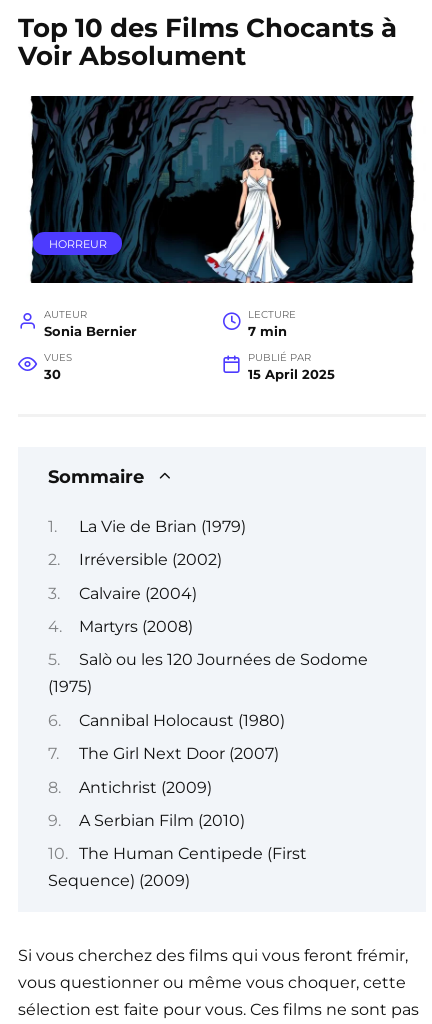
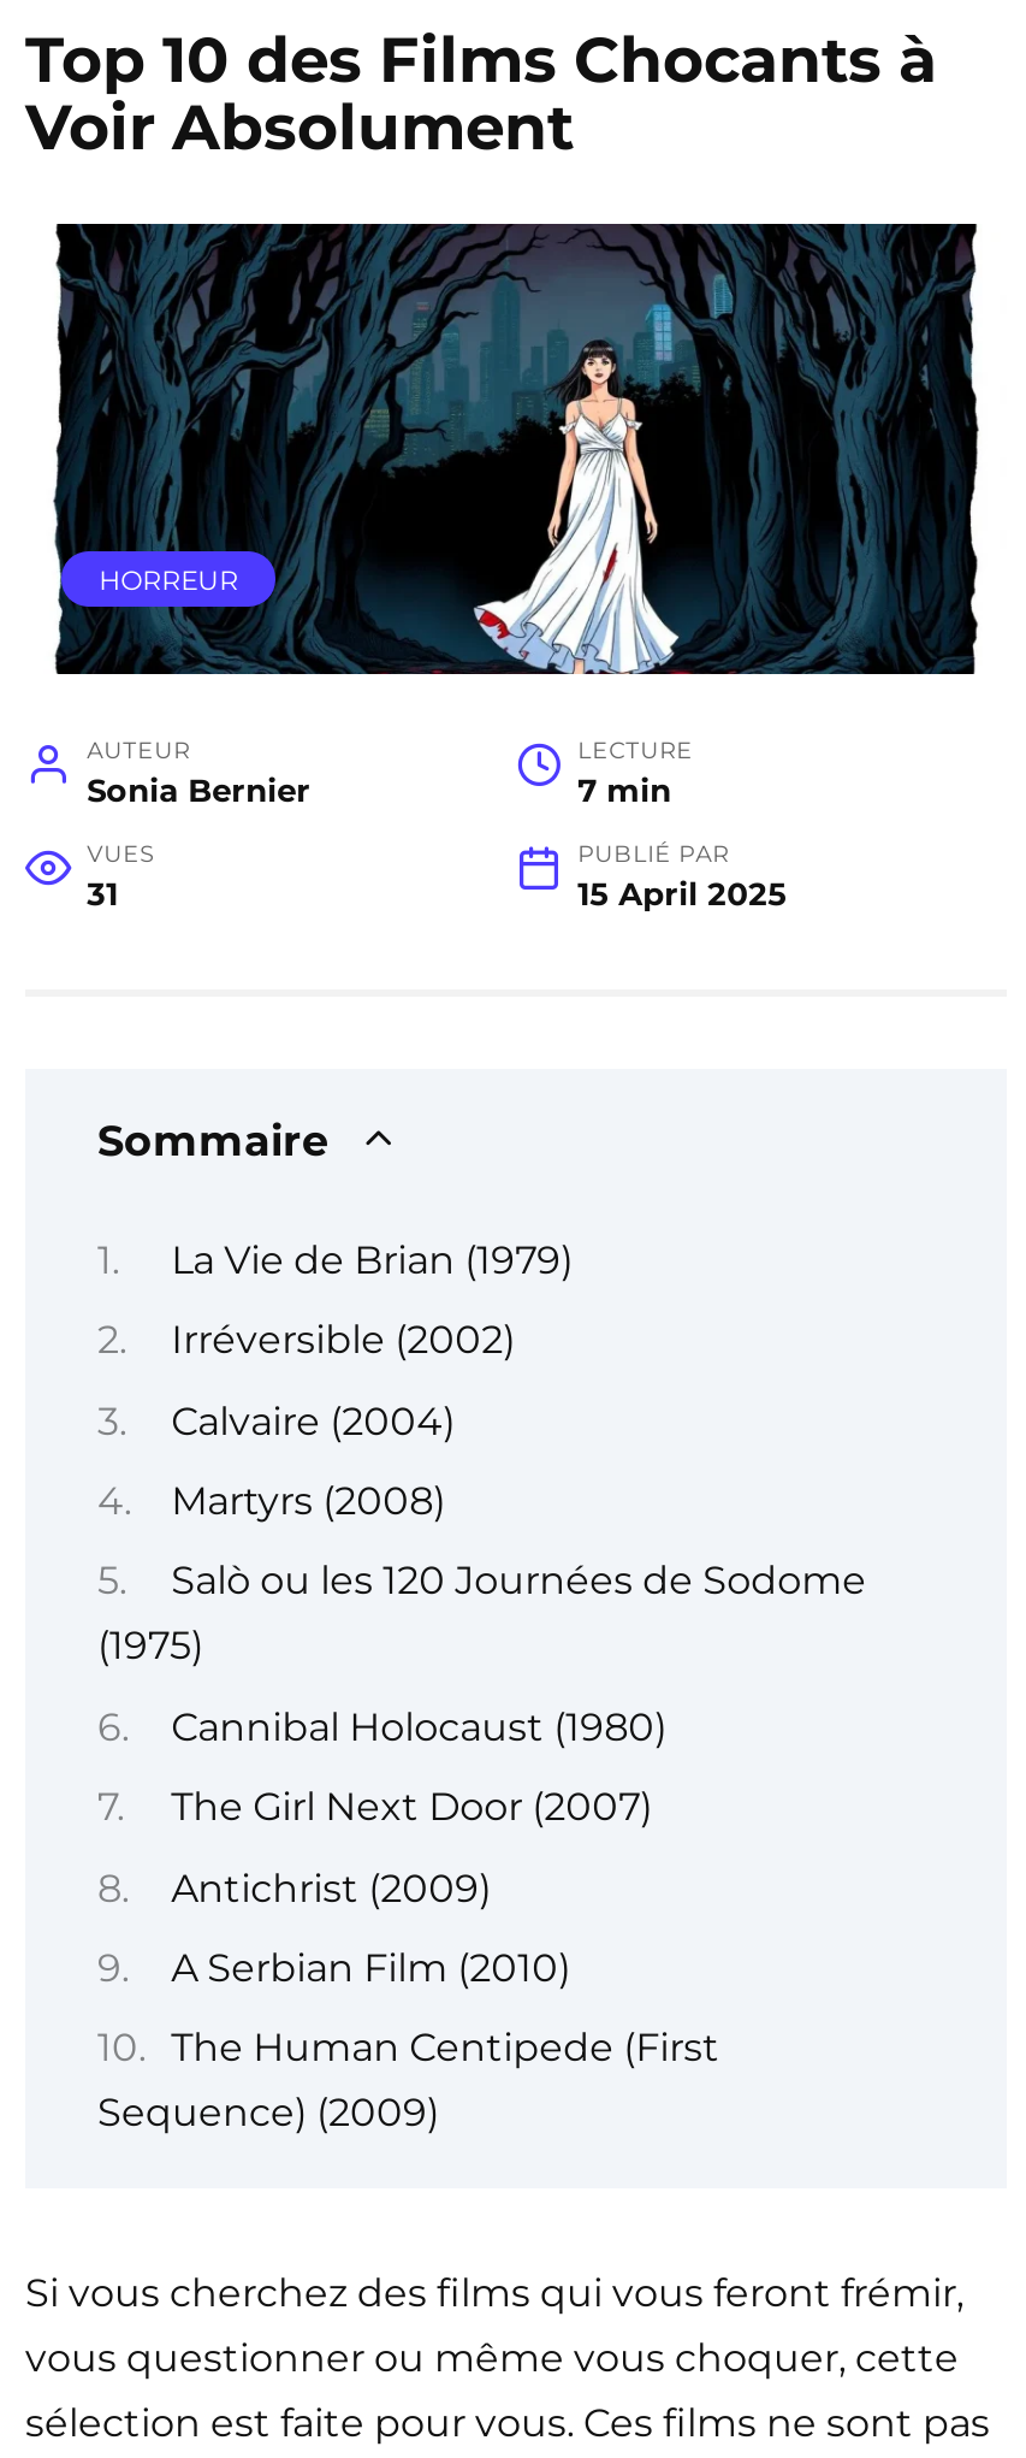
- 30
+ 31
